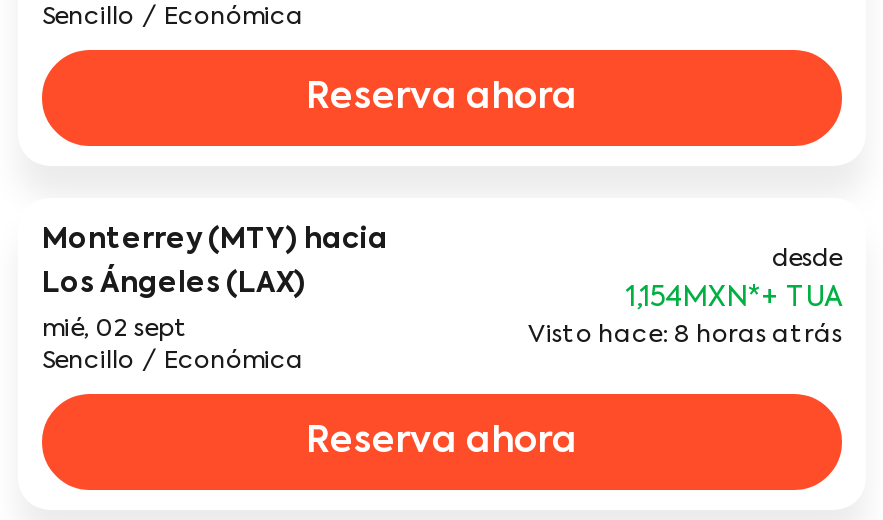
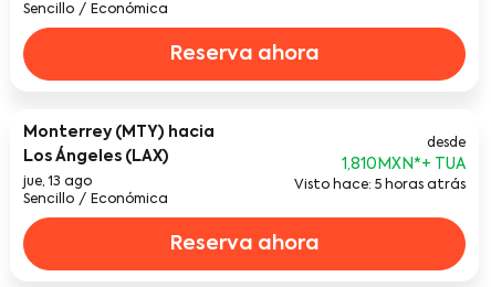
- 1,154MXN*
- Visto hace: 8 horas atrás
+ 1,810MXN*
+ Visto hace: 5 horas atrás

- mié, 02 sept
+ jue, 13 ago
